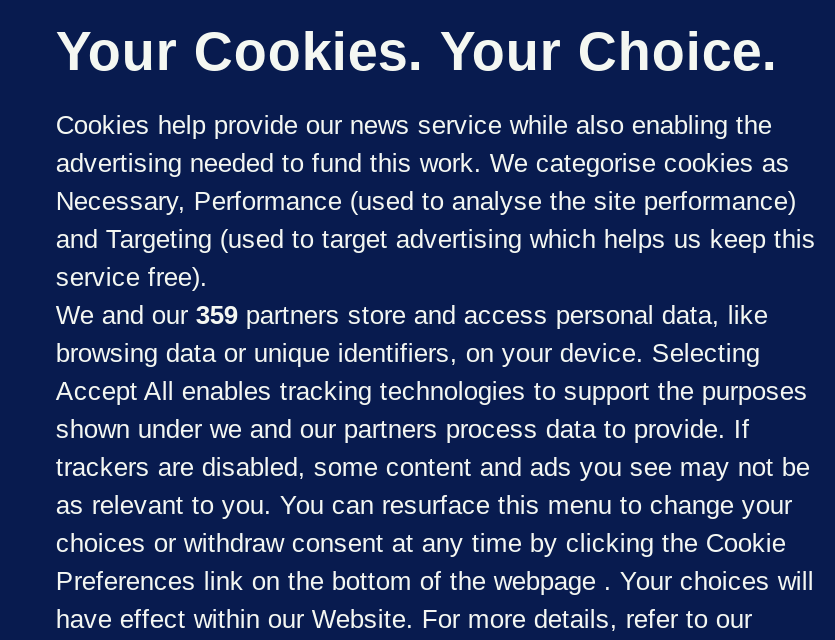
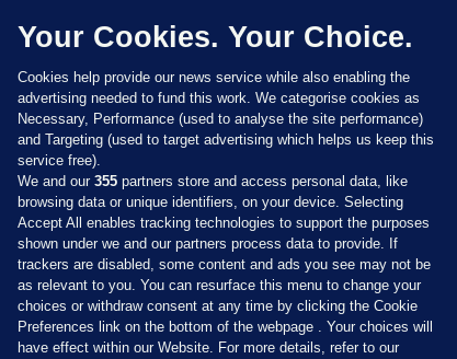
- We and our 359 partners store and access personal data, like
+ We and our 355 partners store and access personal data, like
